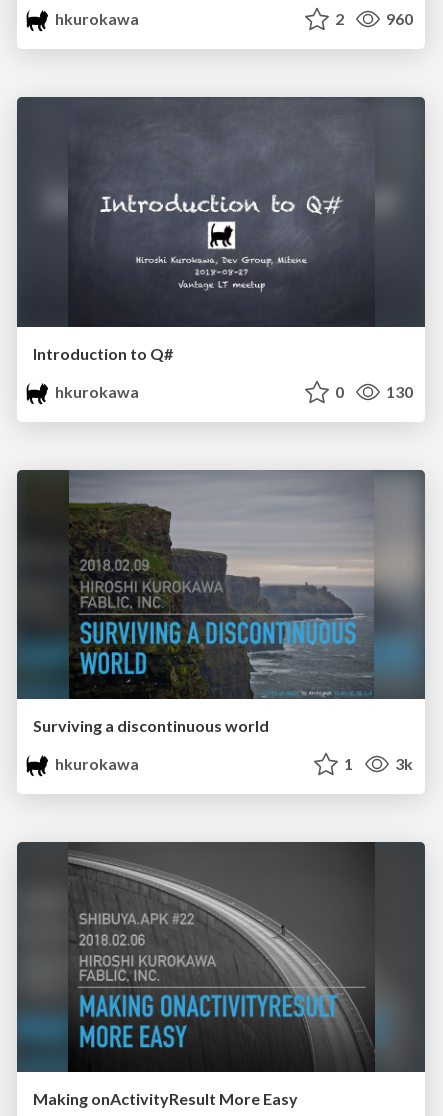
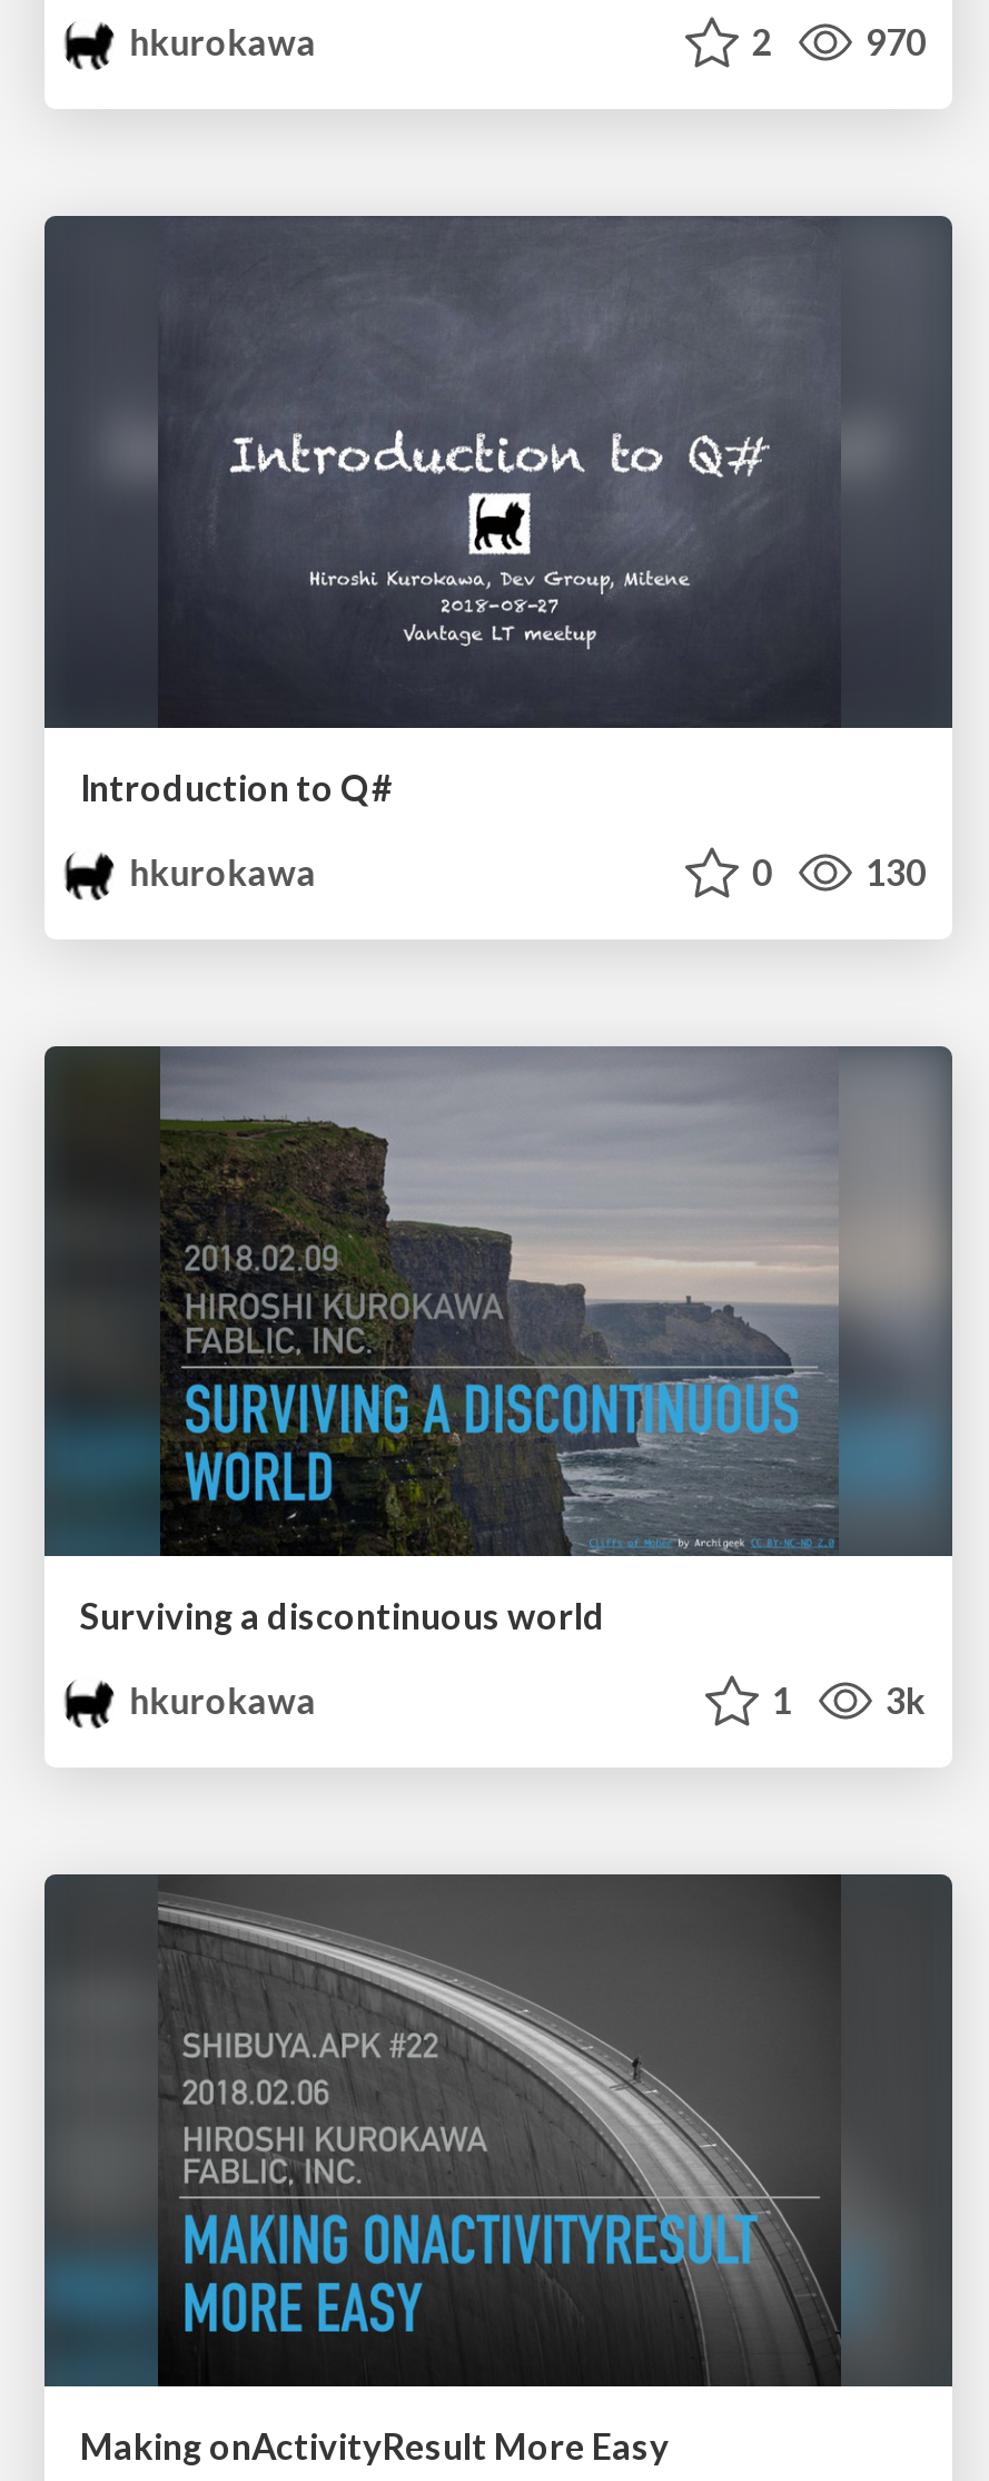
- 960
+ 970
